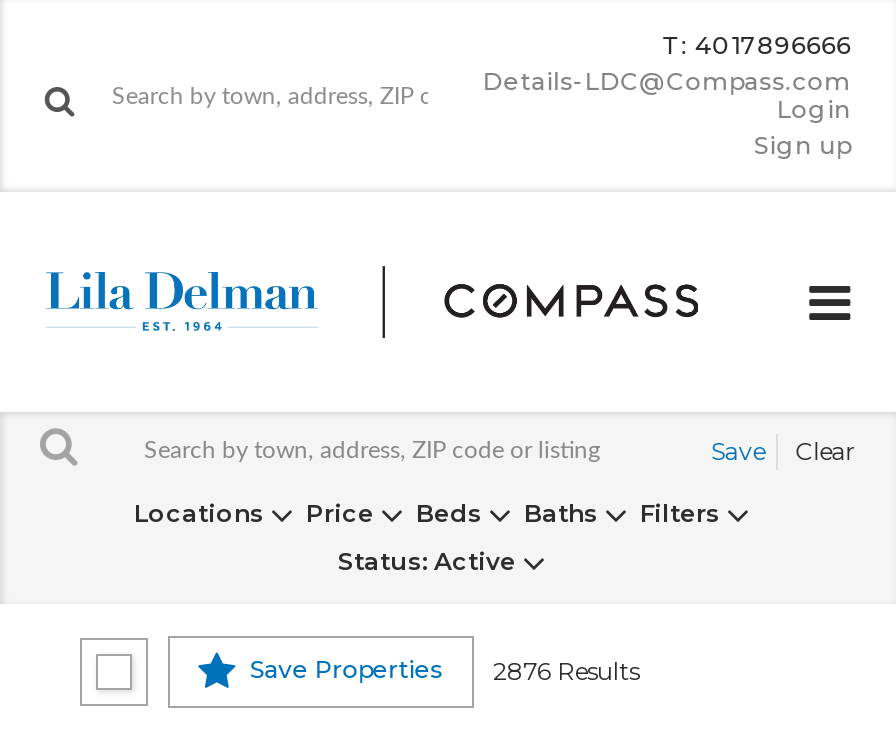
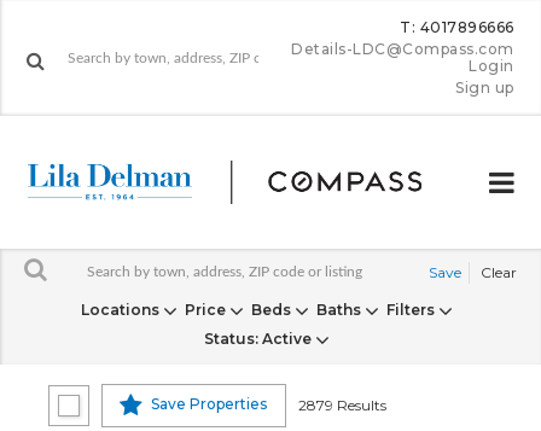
- Save Properties 2876 Results
+ Save Properties 2879 Results
